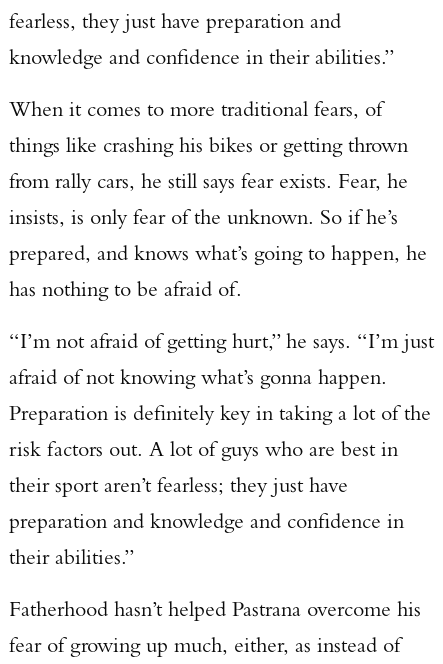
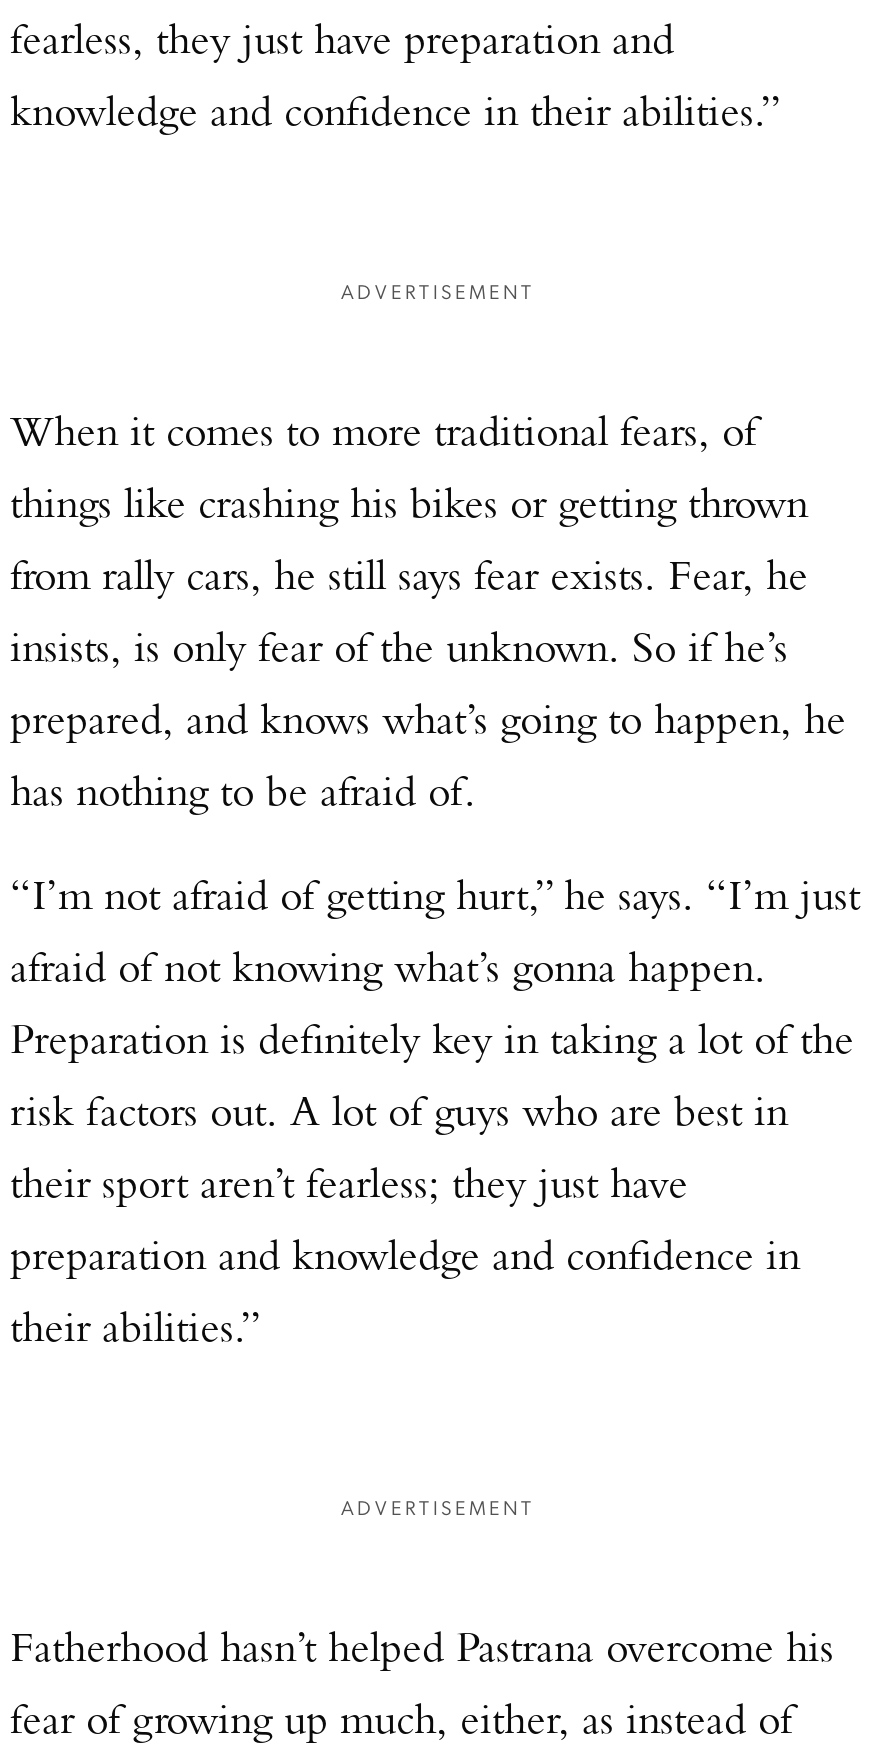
+ ADVERTISEMENT

+ ADVERTISEMENT
